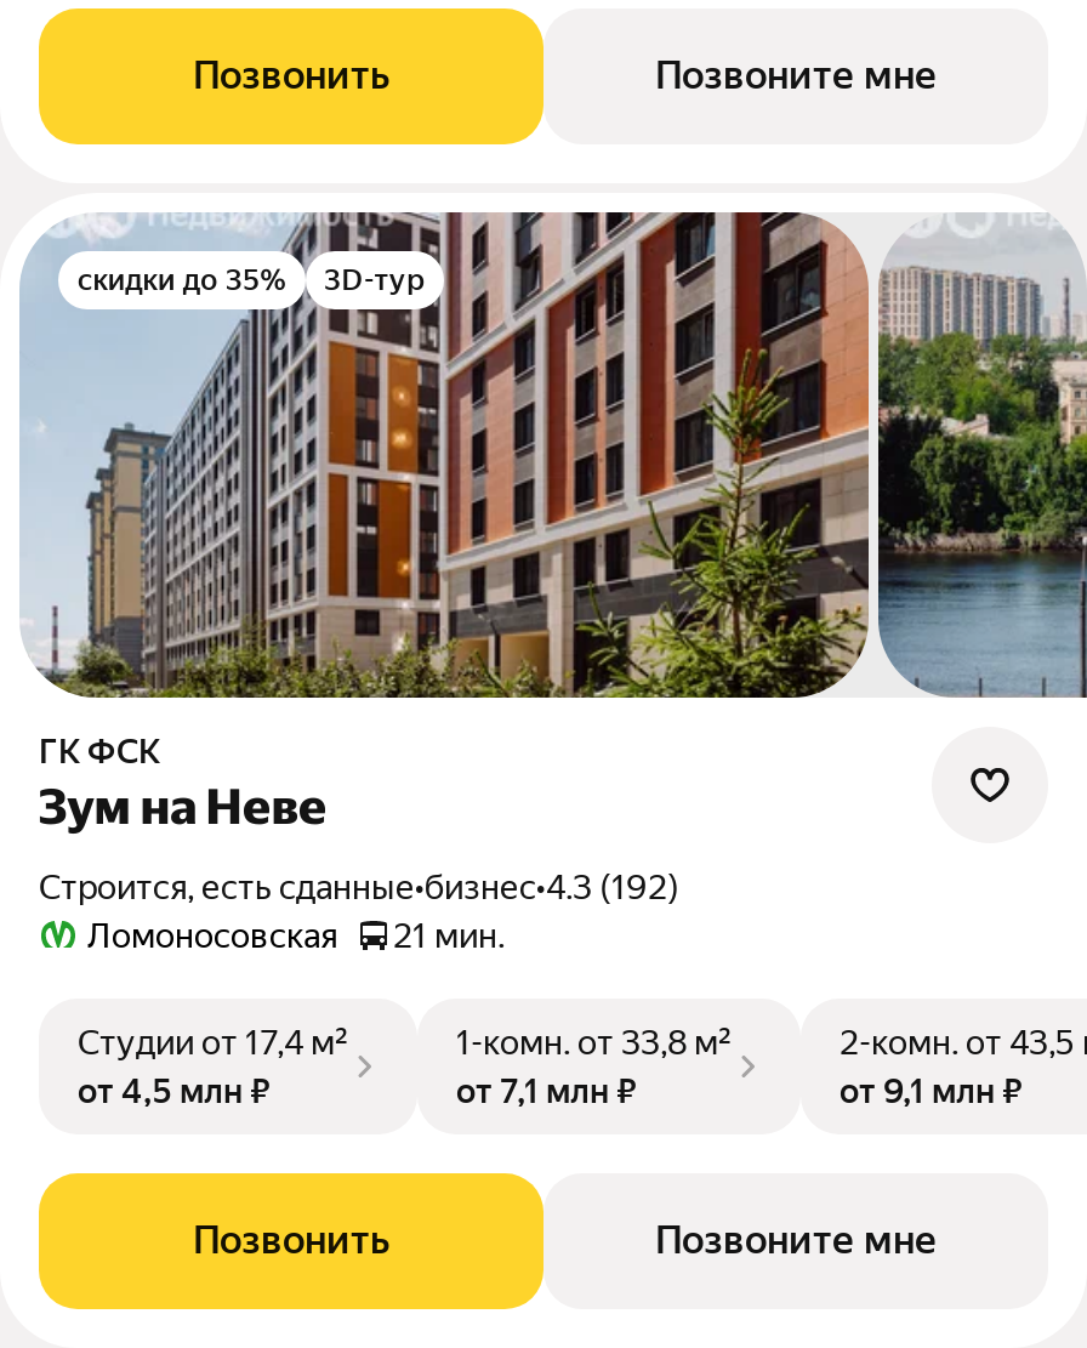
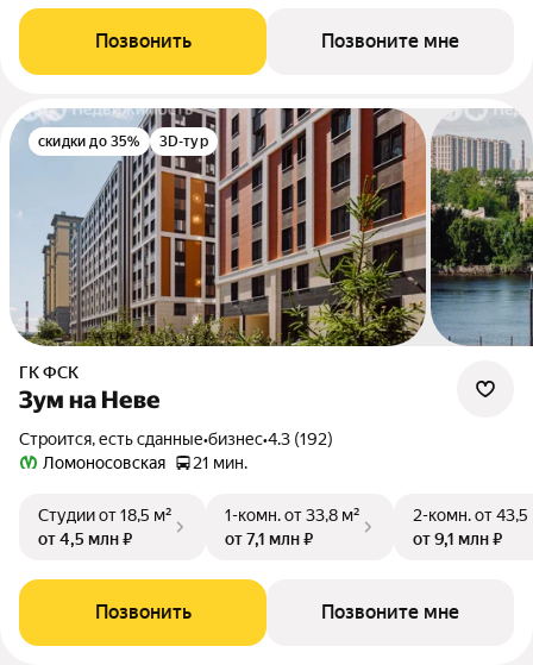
- Студии от 17,4 м²
+ Студии от 18,5 м²
